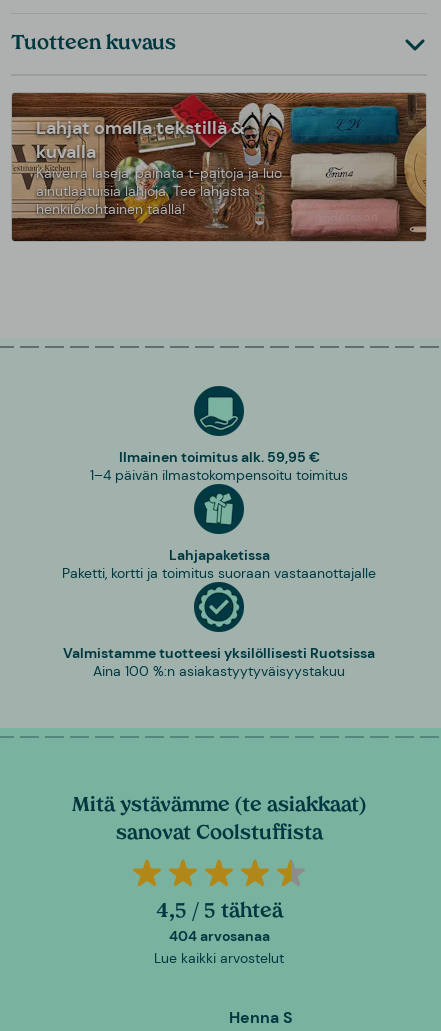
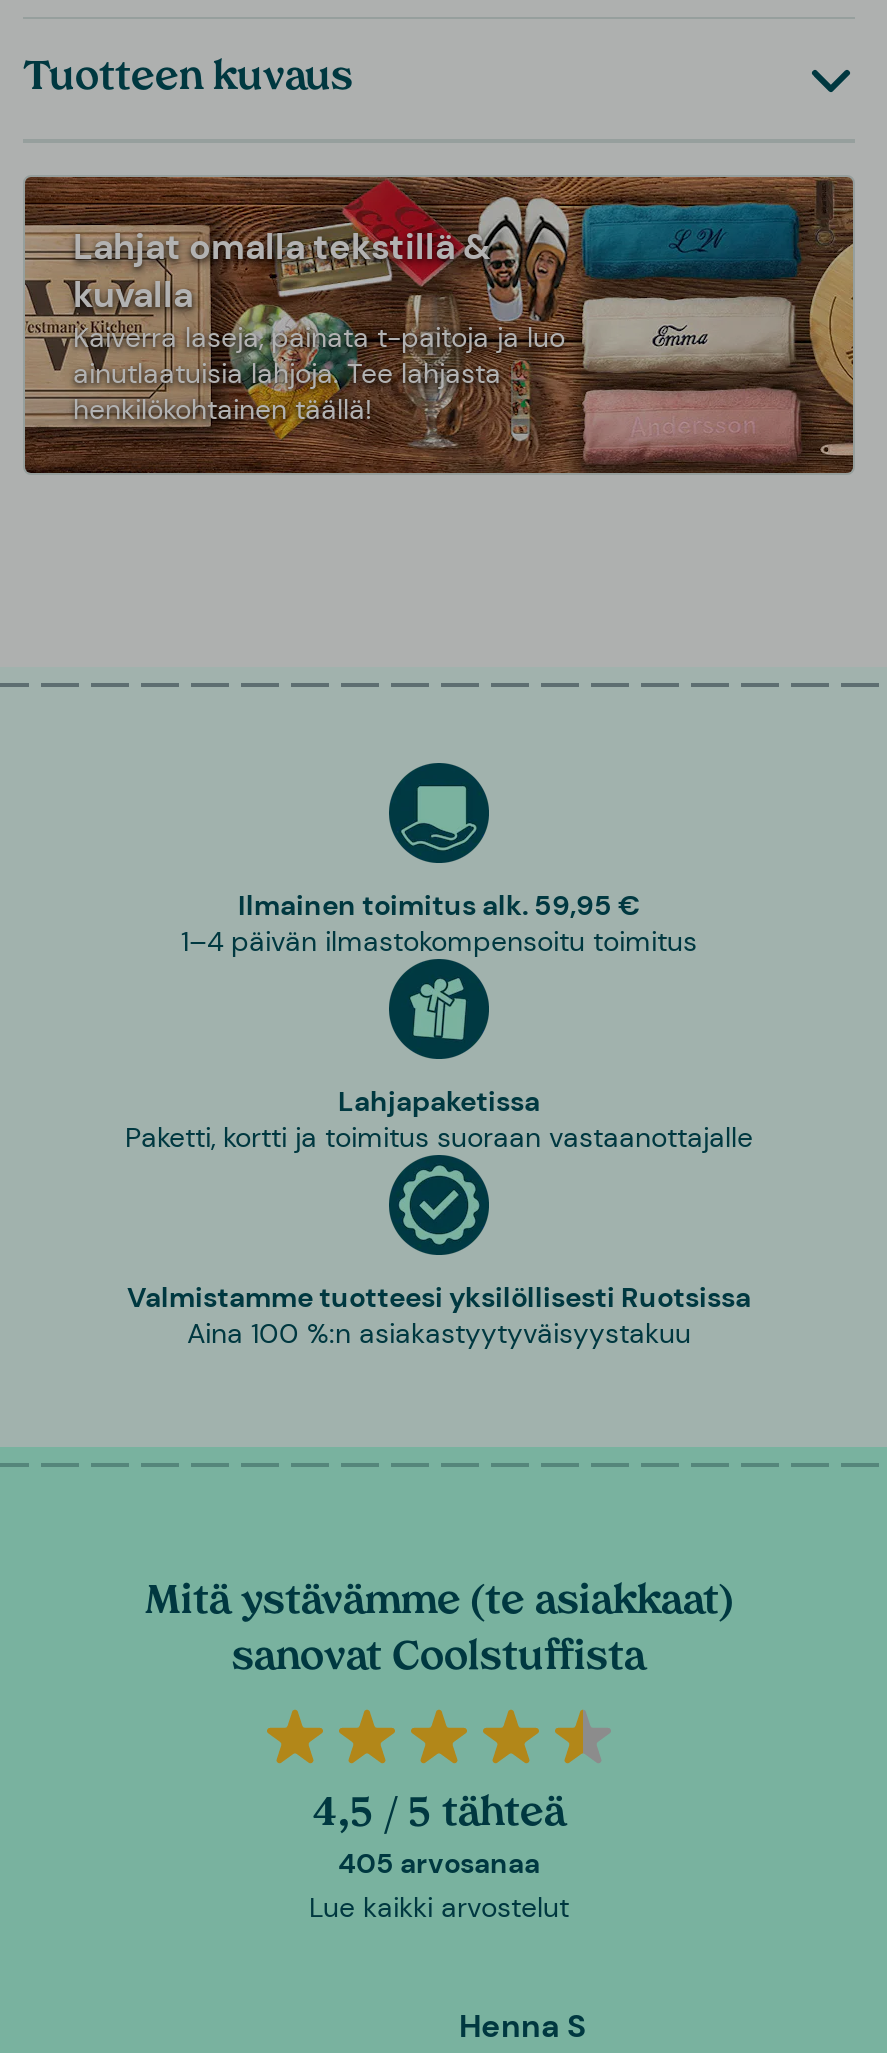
- 404 arvosanaa
+ 405 arvosanaa
